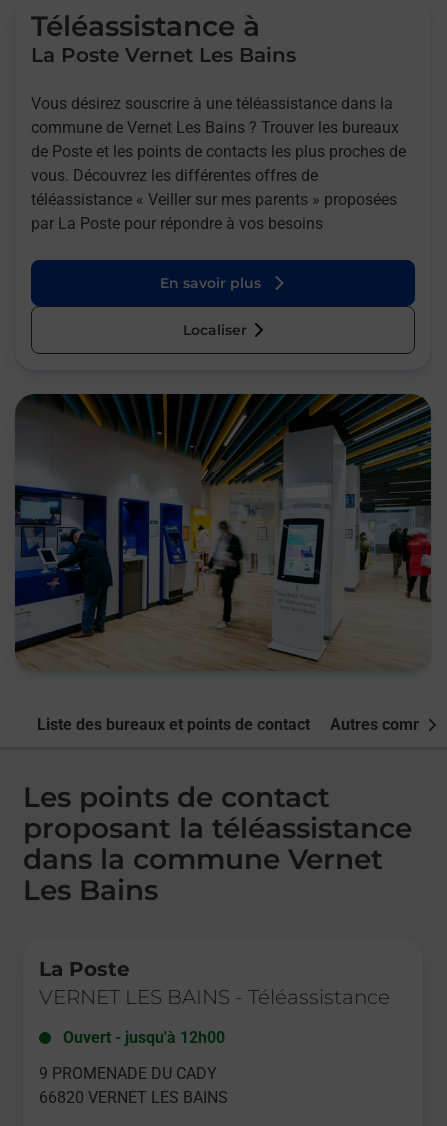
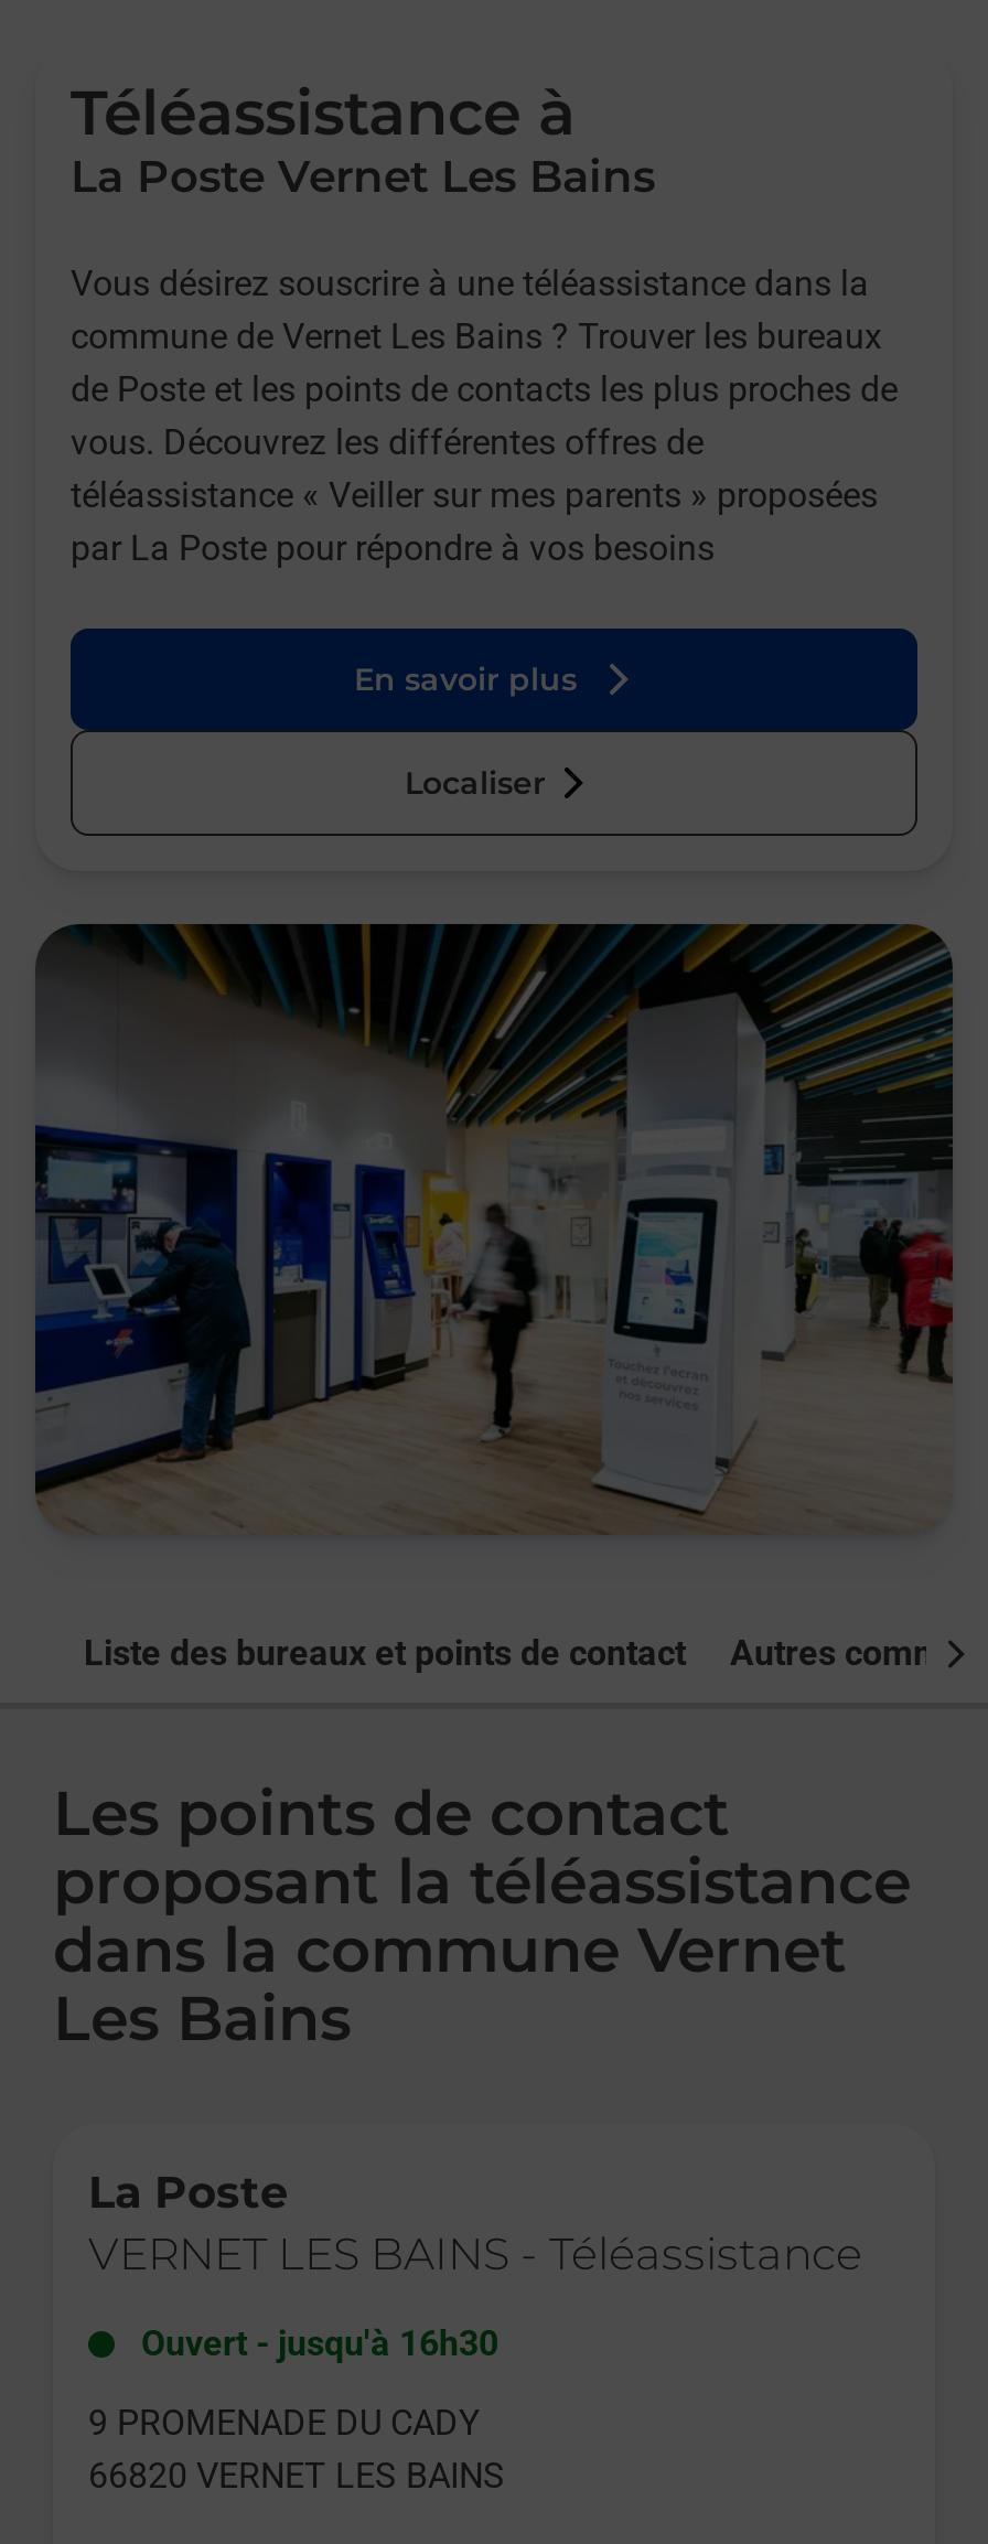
- Ouvert - jusqu'à 12h00
+ Ouvert - jusqu'à 16h30
